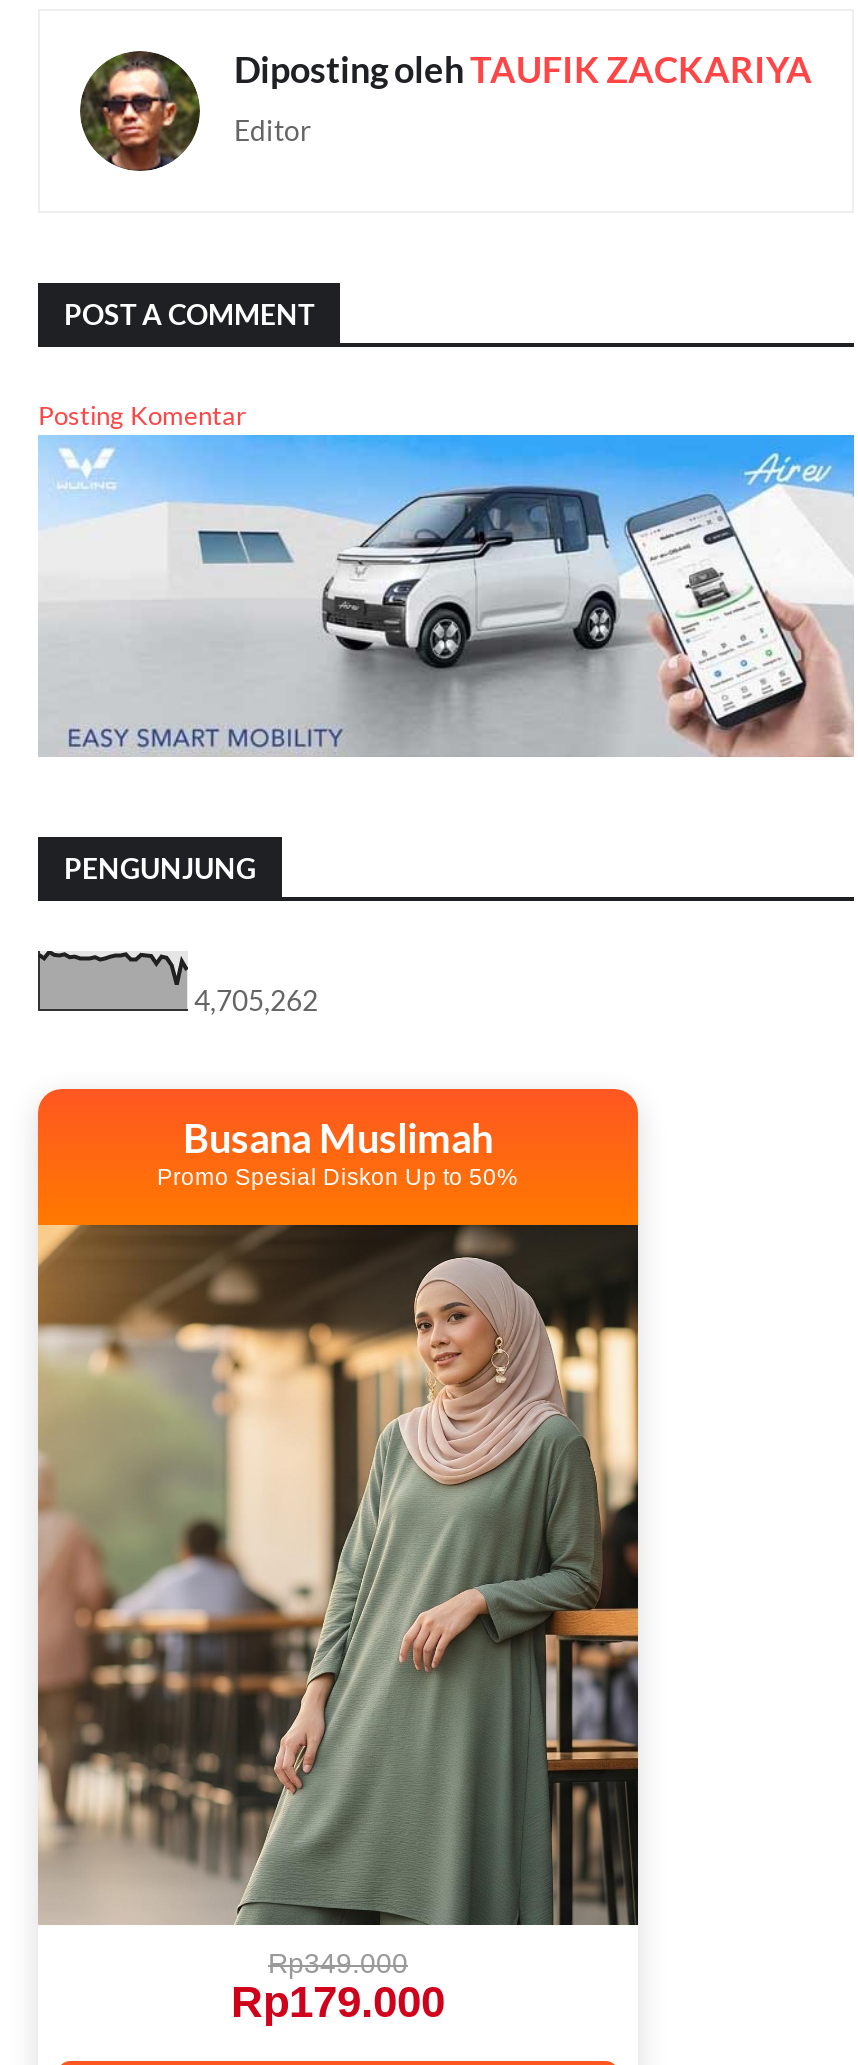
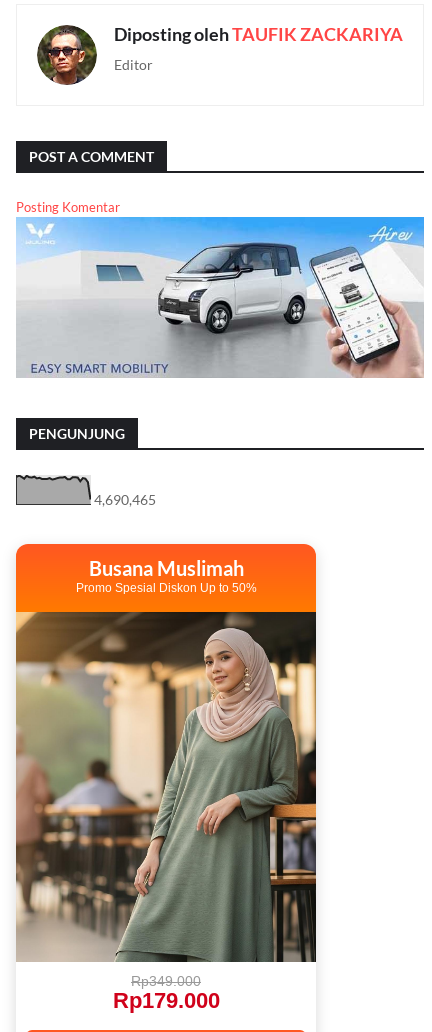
- 4,705,262
+ 4,690,465
